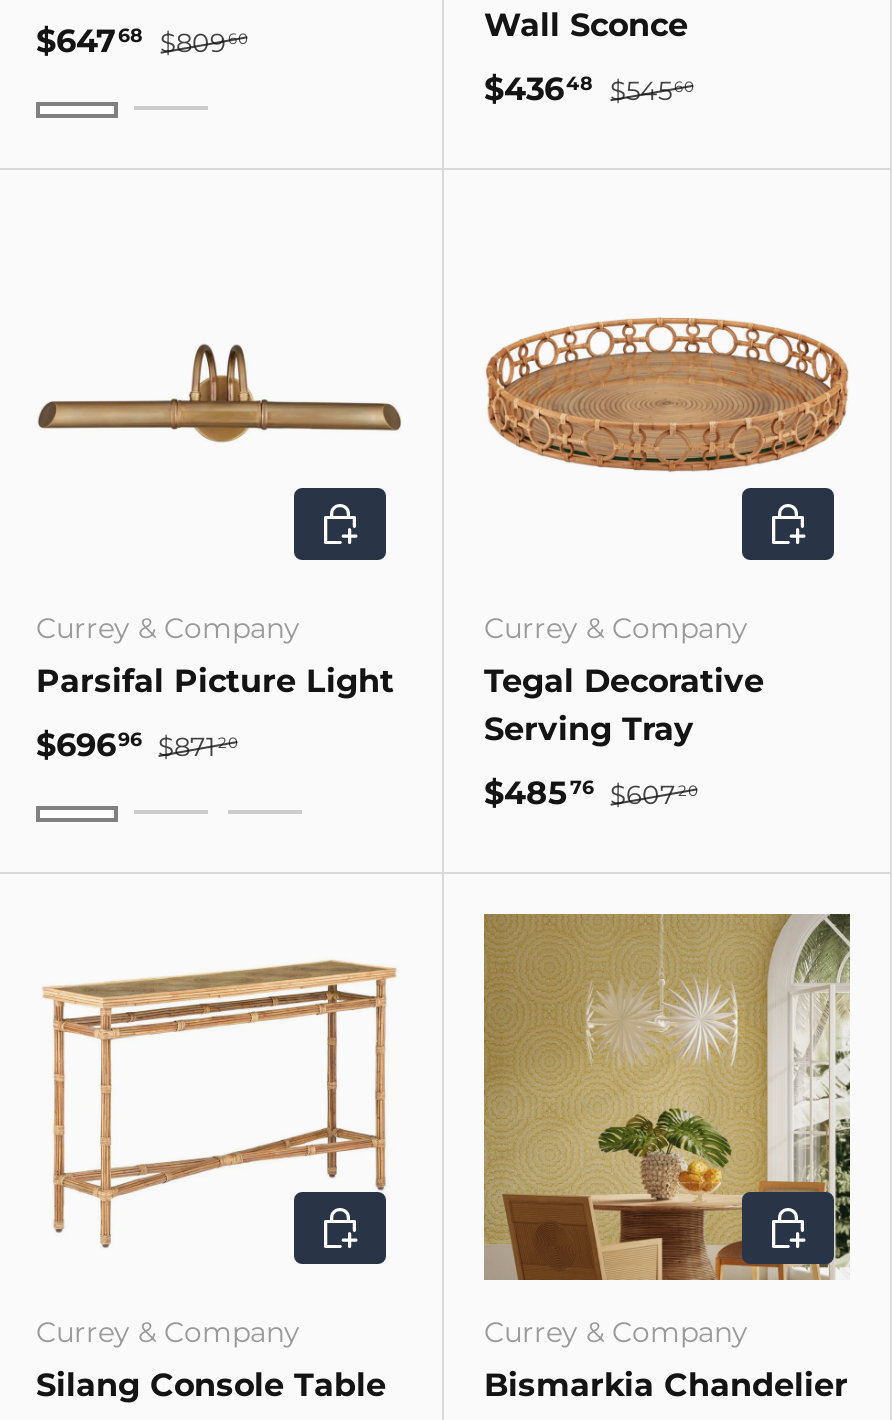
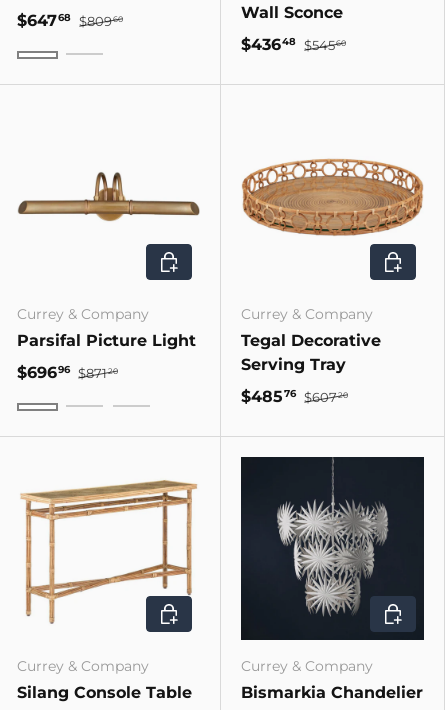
- [image]
+ [image]
